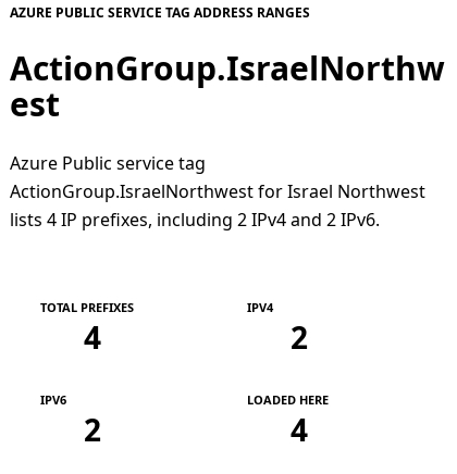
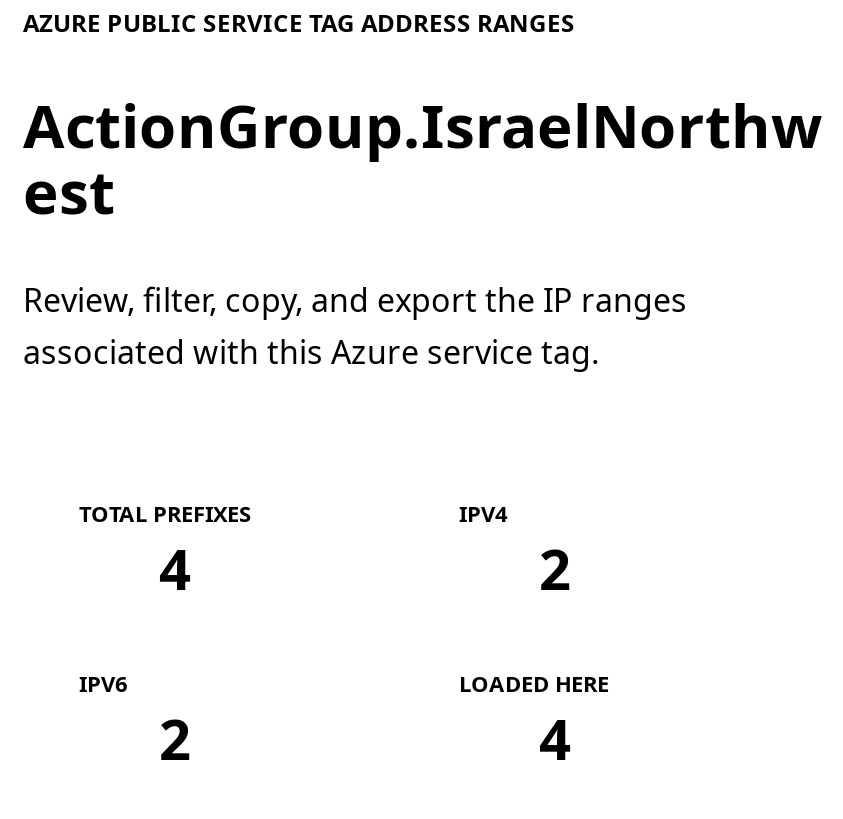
- Azure Public service tag
- ActionGroup.IsraelNorthwest for Israel Northwest
- lists 4 IP prefixes, including 2 IPv4 and 2 IPv6.
+ Review, filter, copy, and export the IP ranges
+ associated with this Azure service tag.
